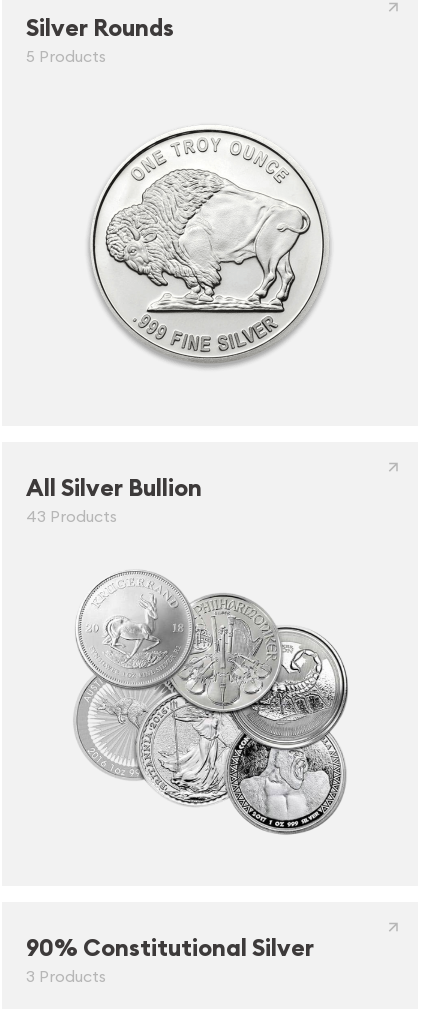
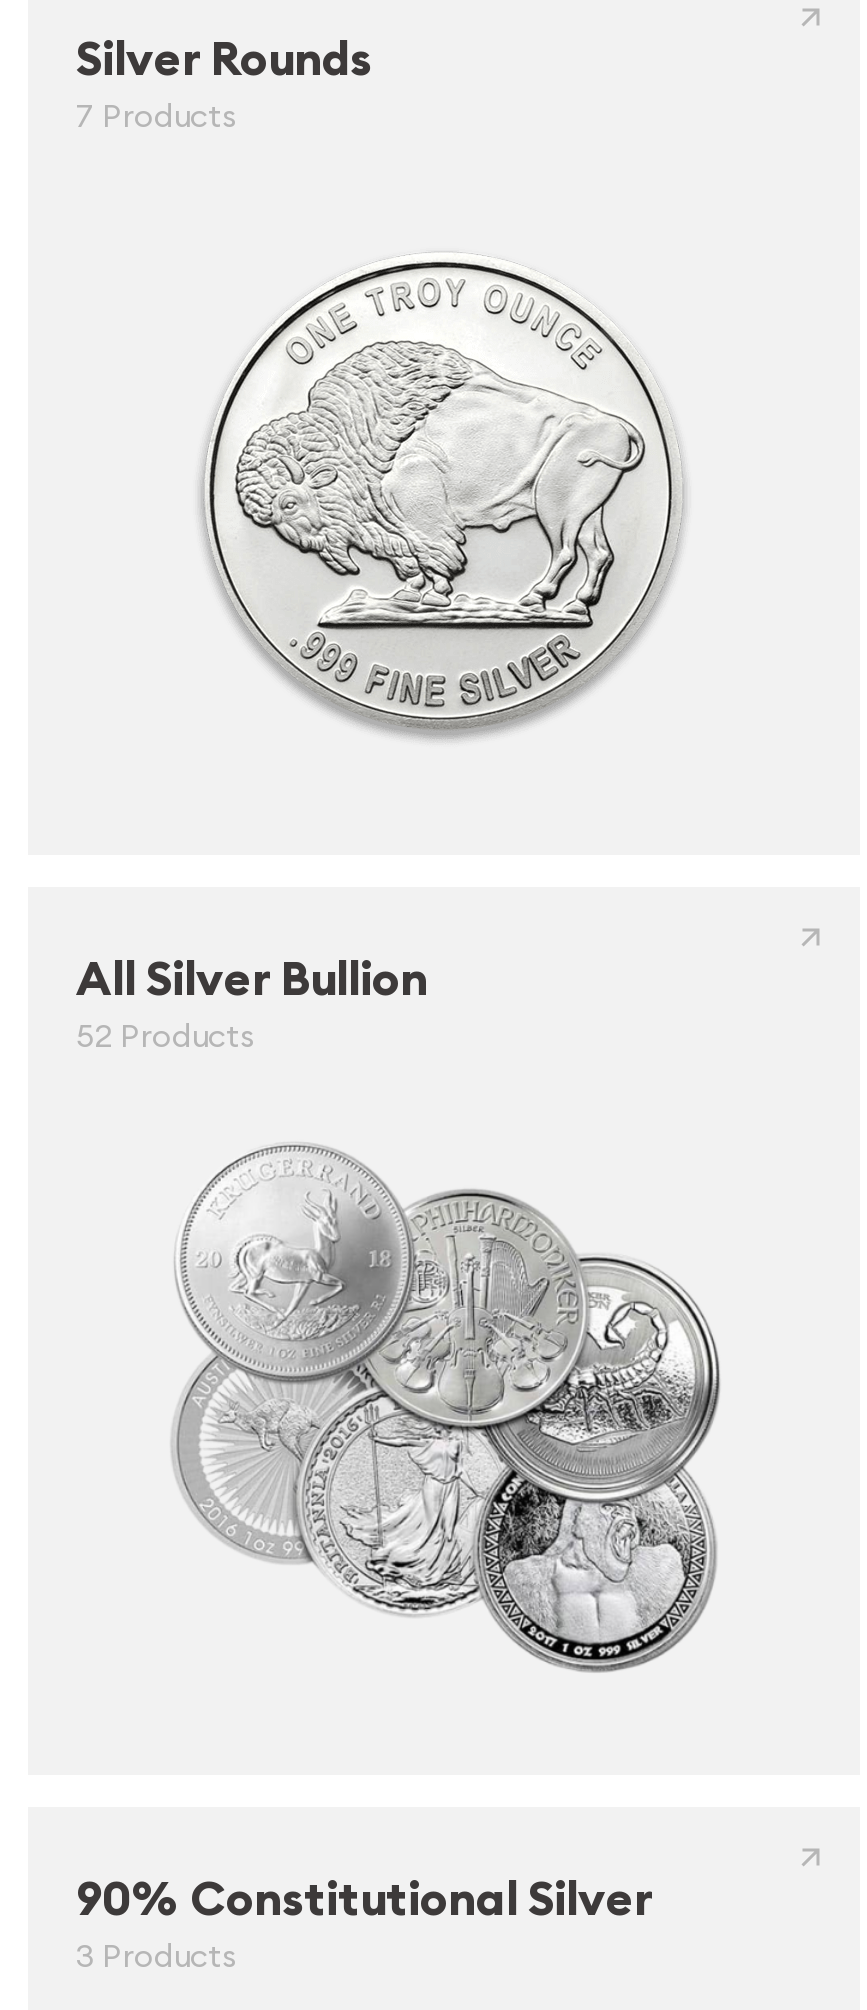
- 5 Products
+ 7 Products

- 43 Products
+ 52 Products
